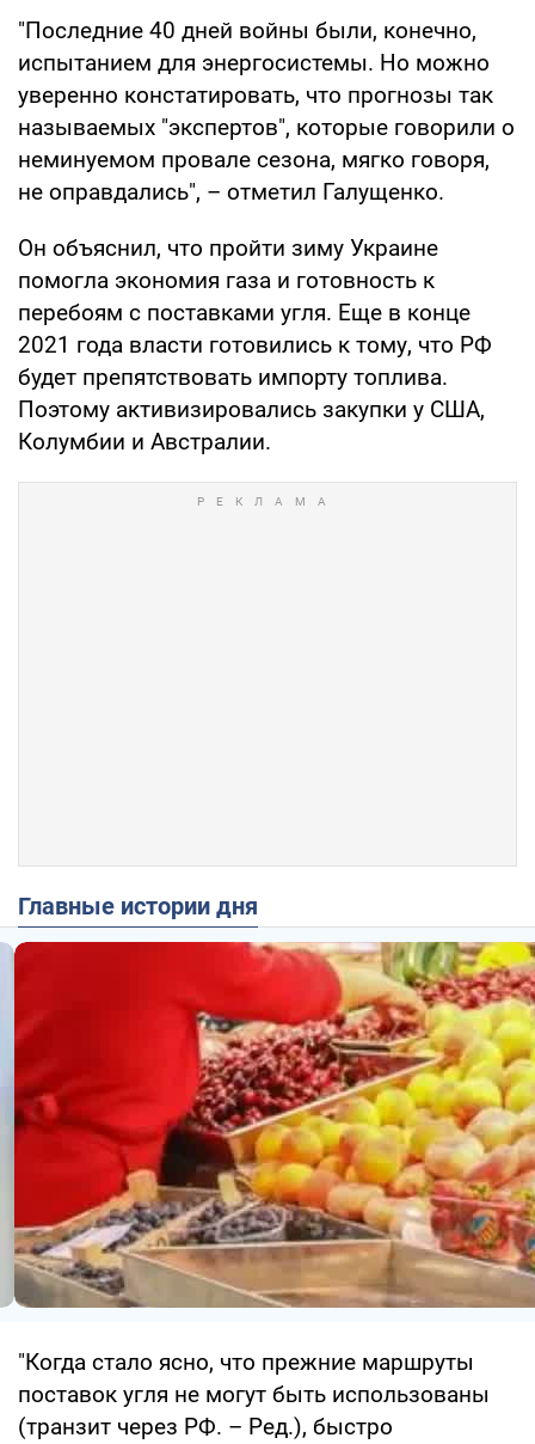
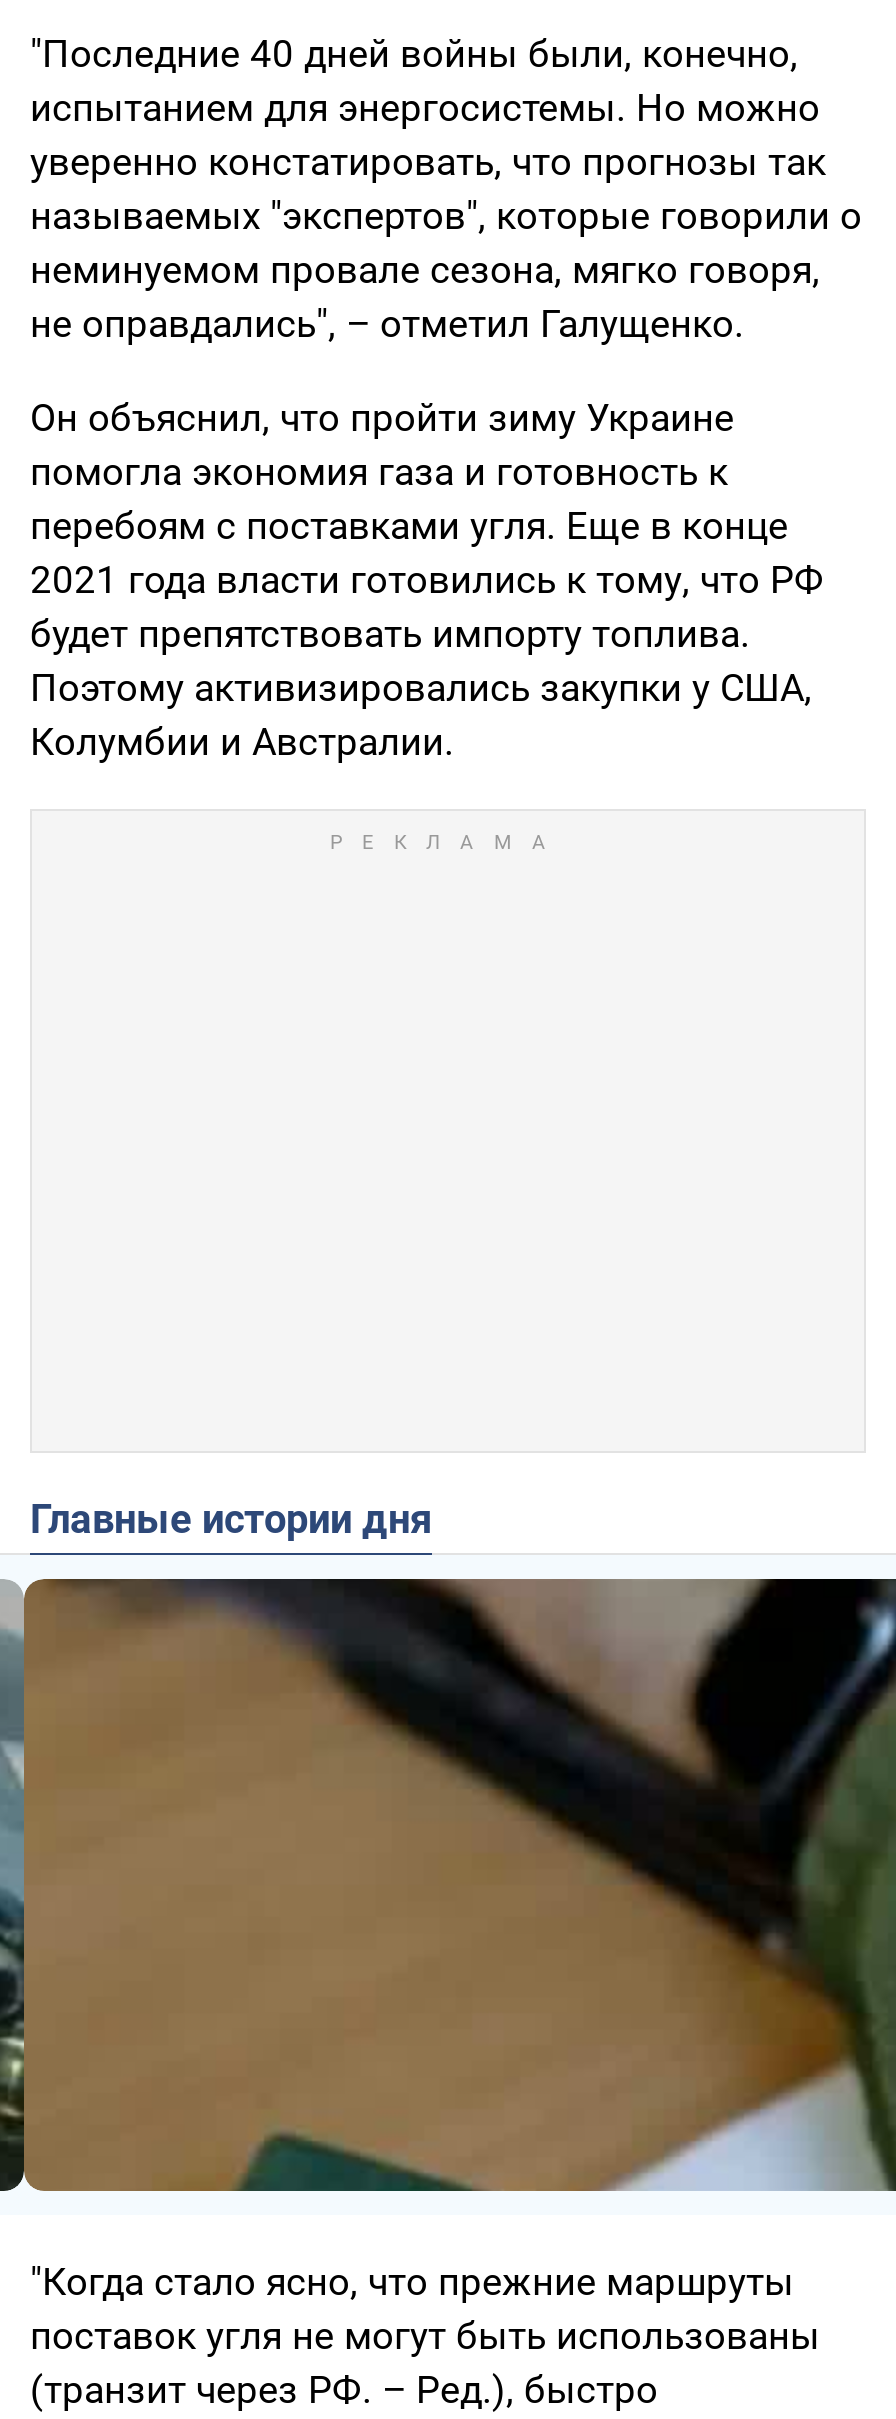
- [image]
+ [image]
